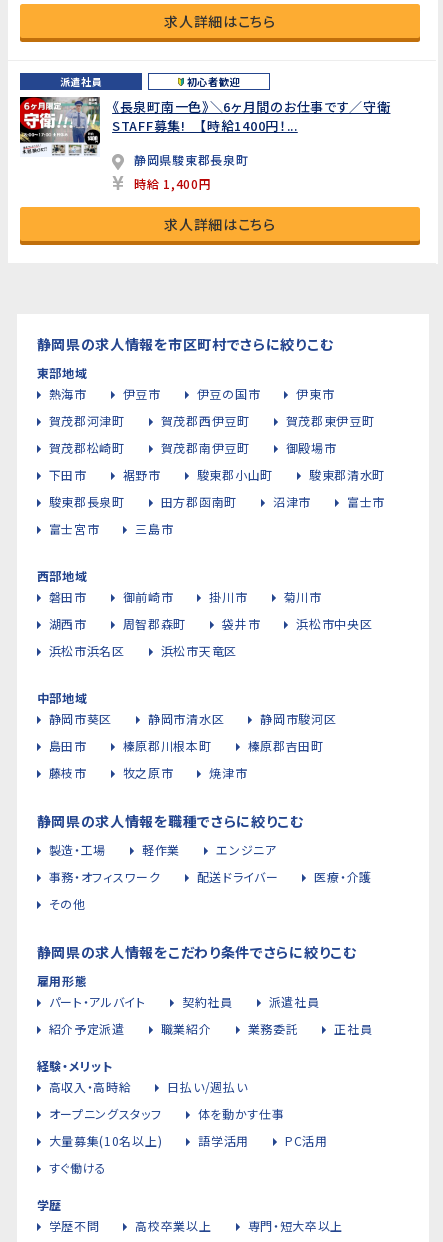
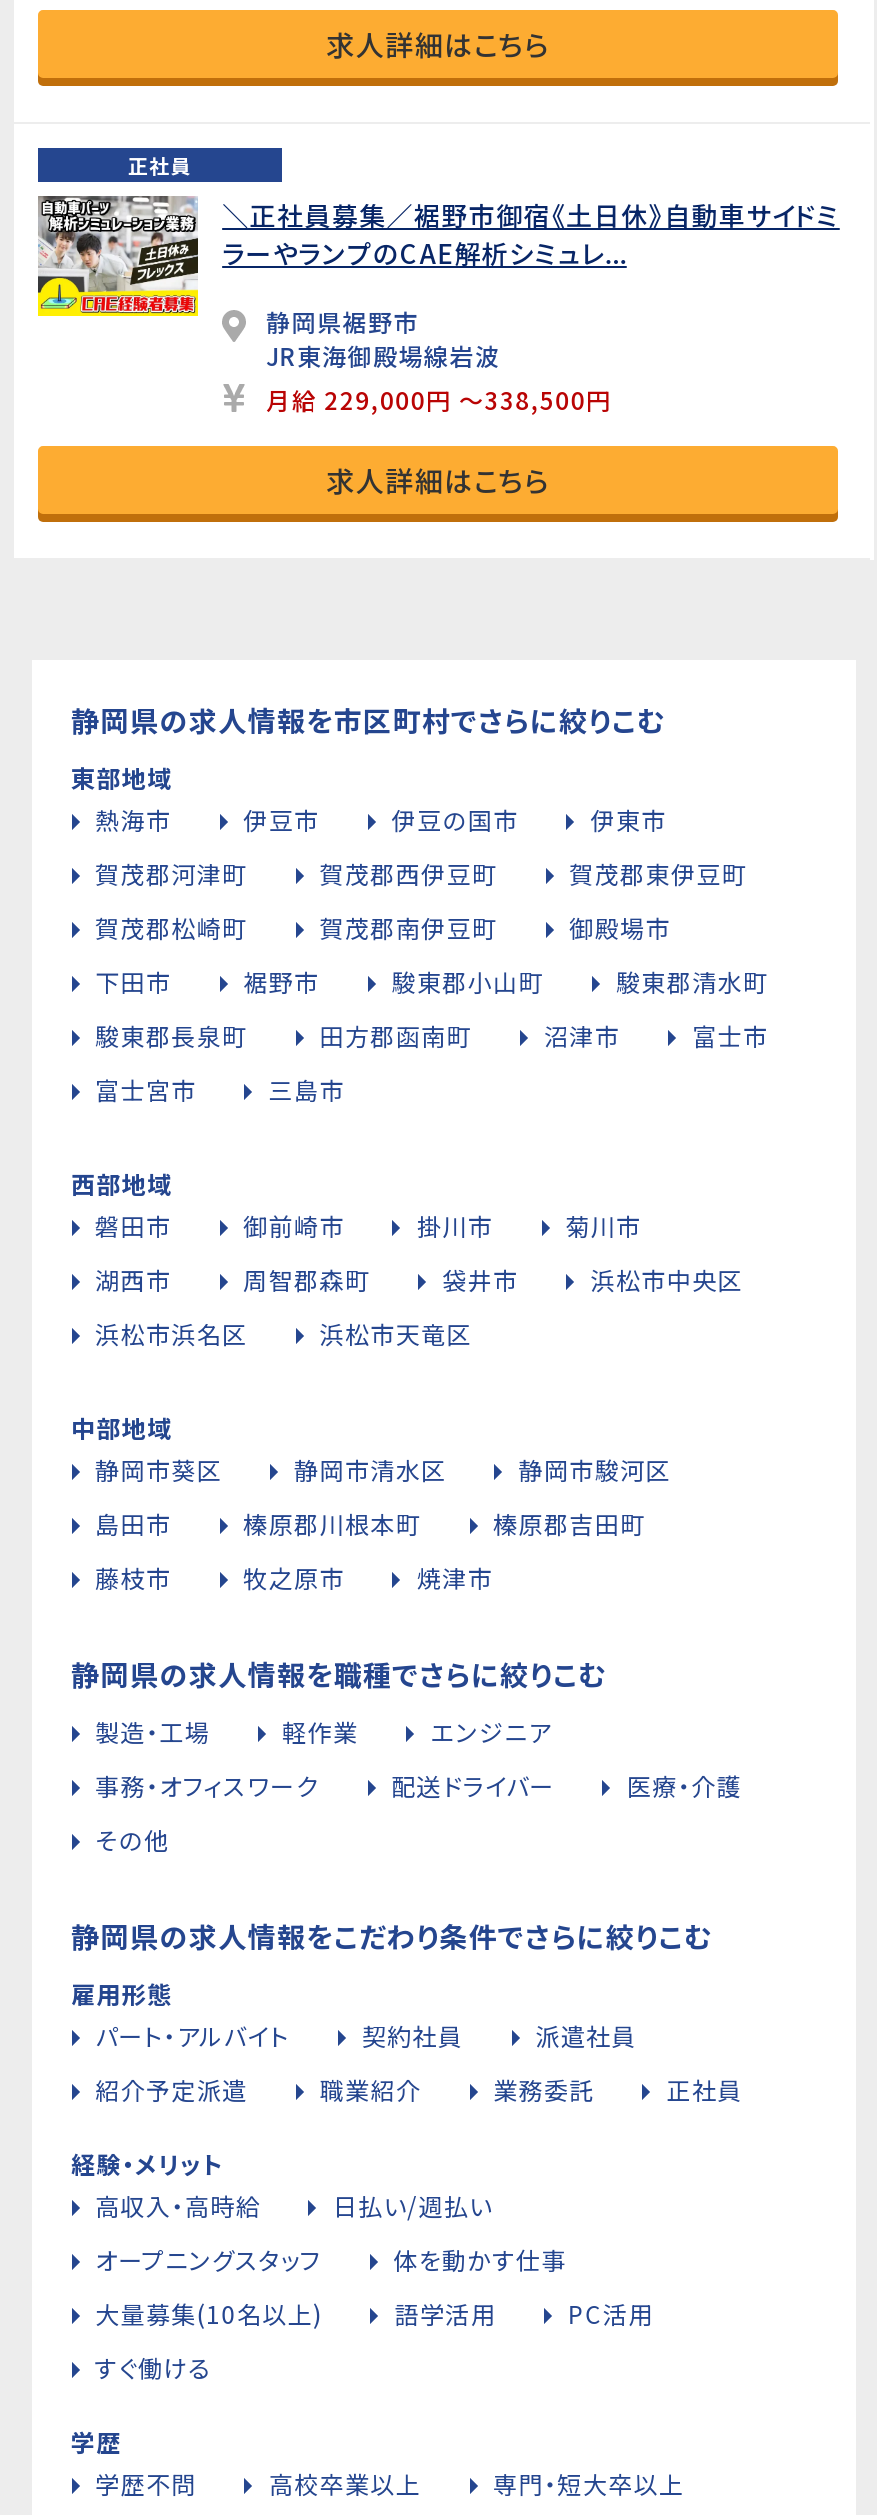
- [image]
- 派遣社員
- 初心者歓迎
- 《長泉町南一色》＼6ヶ月間のお仕事です／守衛
- STAFF募集! 【時給1400円！...
+ [image]
+ 正社員
+ ＼正社員募集／裾野市御宿《土日休》自動車サイドミ
+ ラーやランプのCAE解析シミュレ...

- 静岡県駿東郡長泉町
- 時給 1,400円
+ 静岡県裾野市
+ JR東海御殿場線岩波
+ 月給 229,000円 ～338,500円
